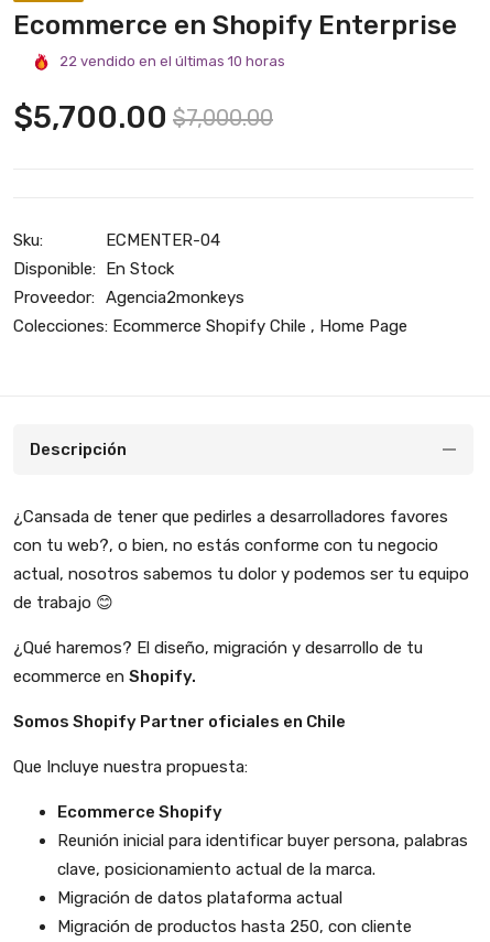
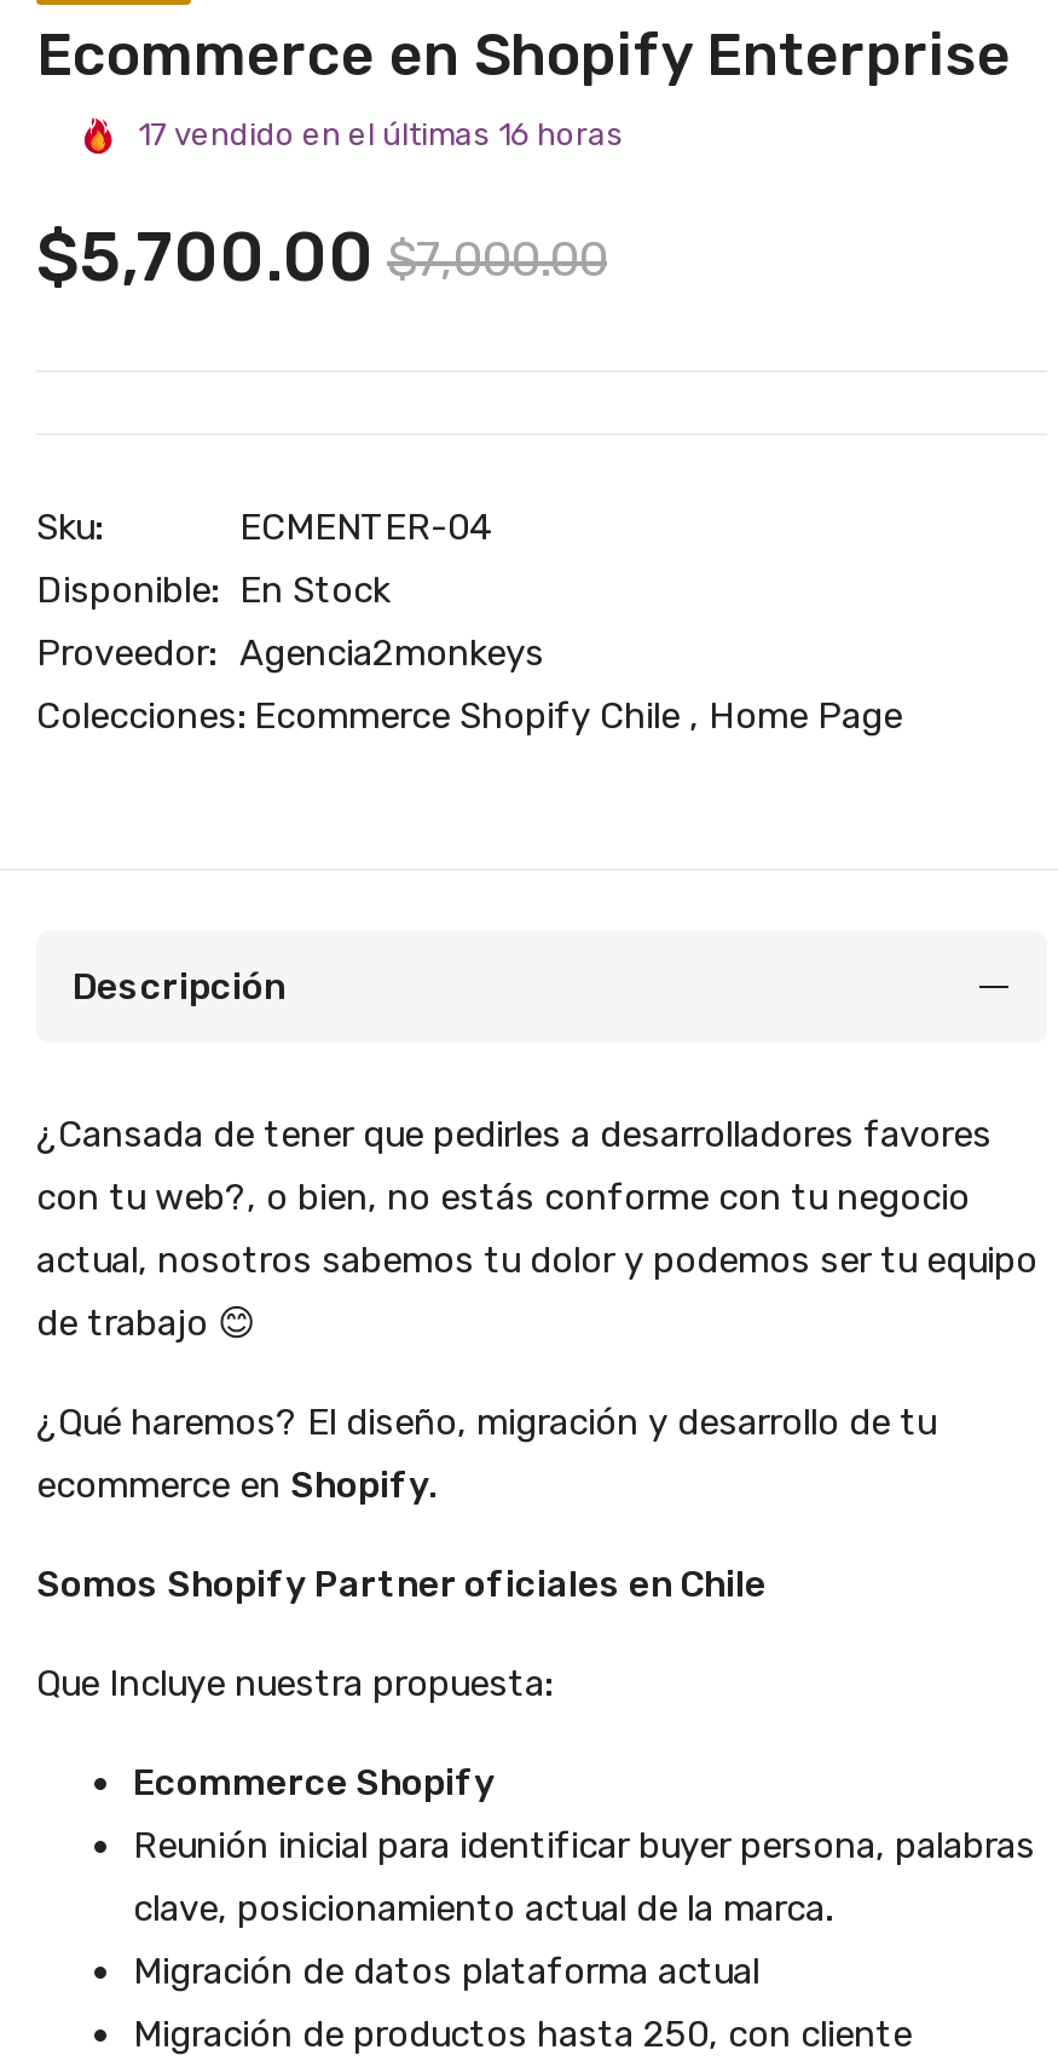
- 22 vendido en el últimas 10 horas
+ 17 vendido en el últimas 16 horas
